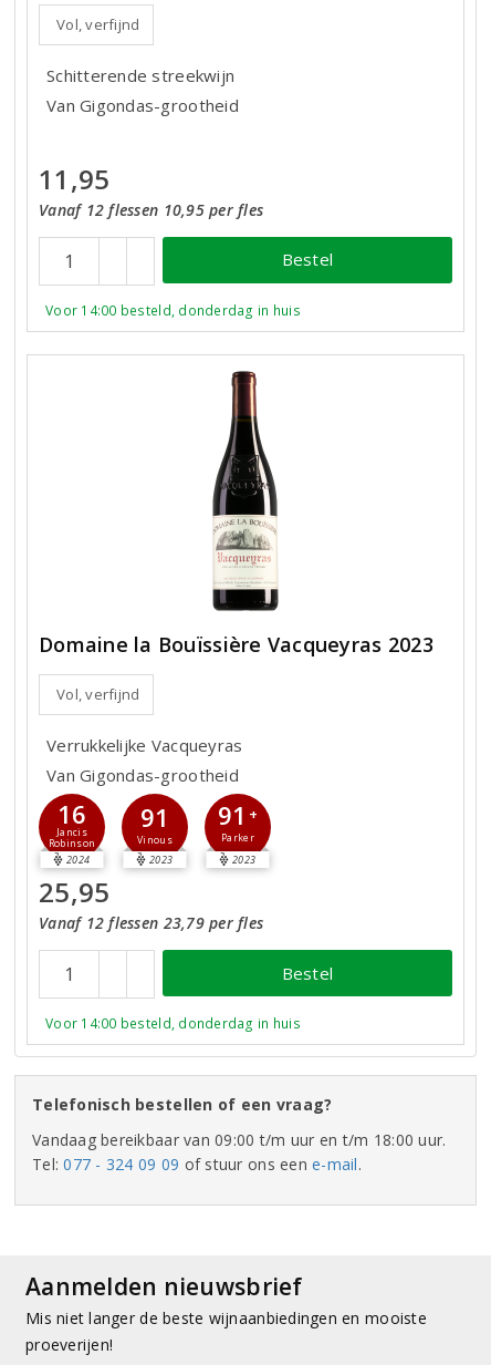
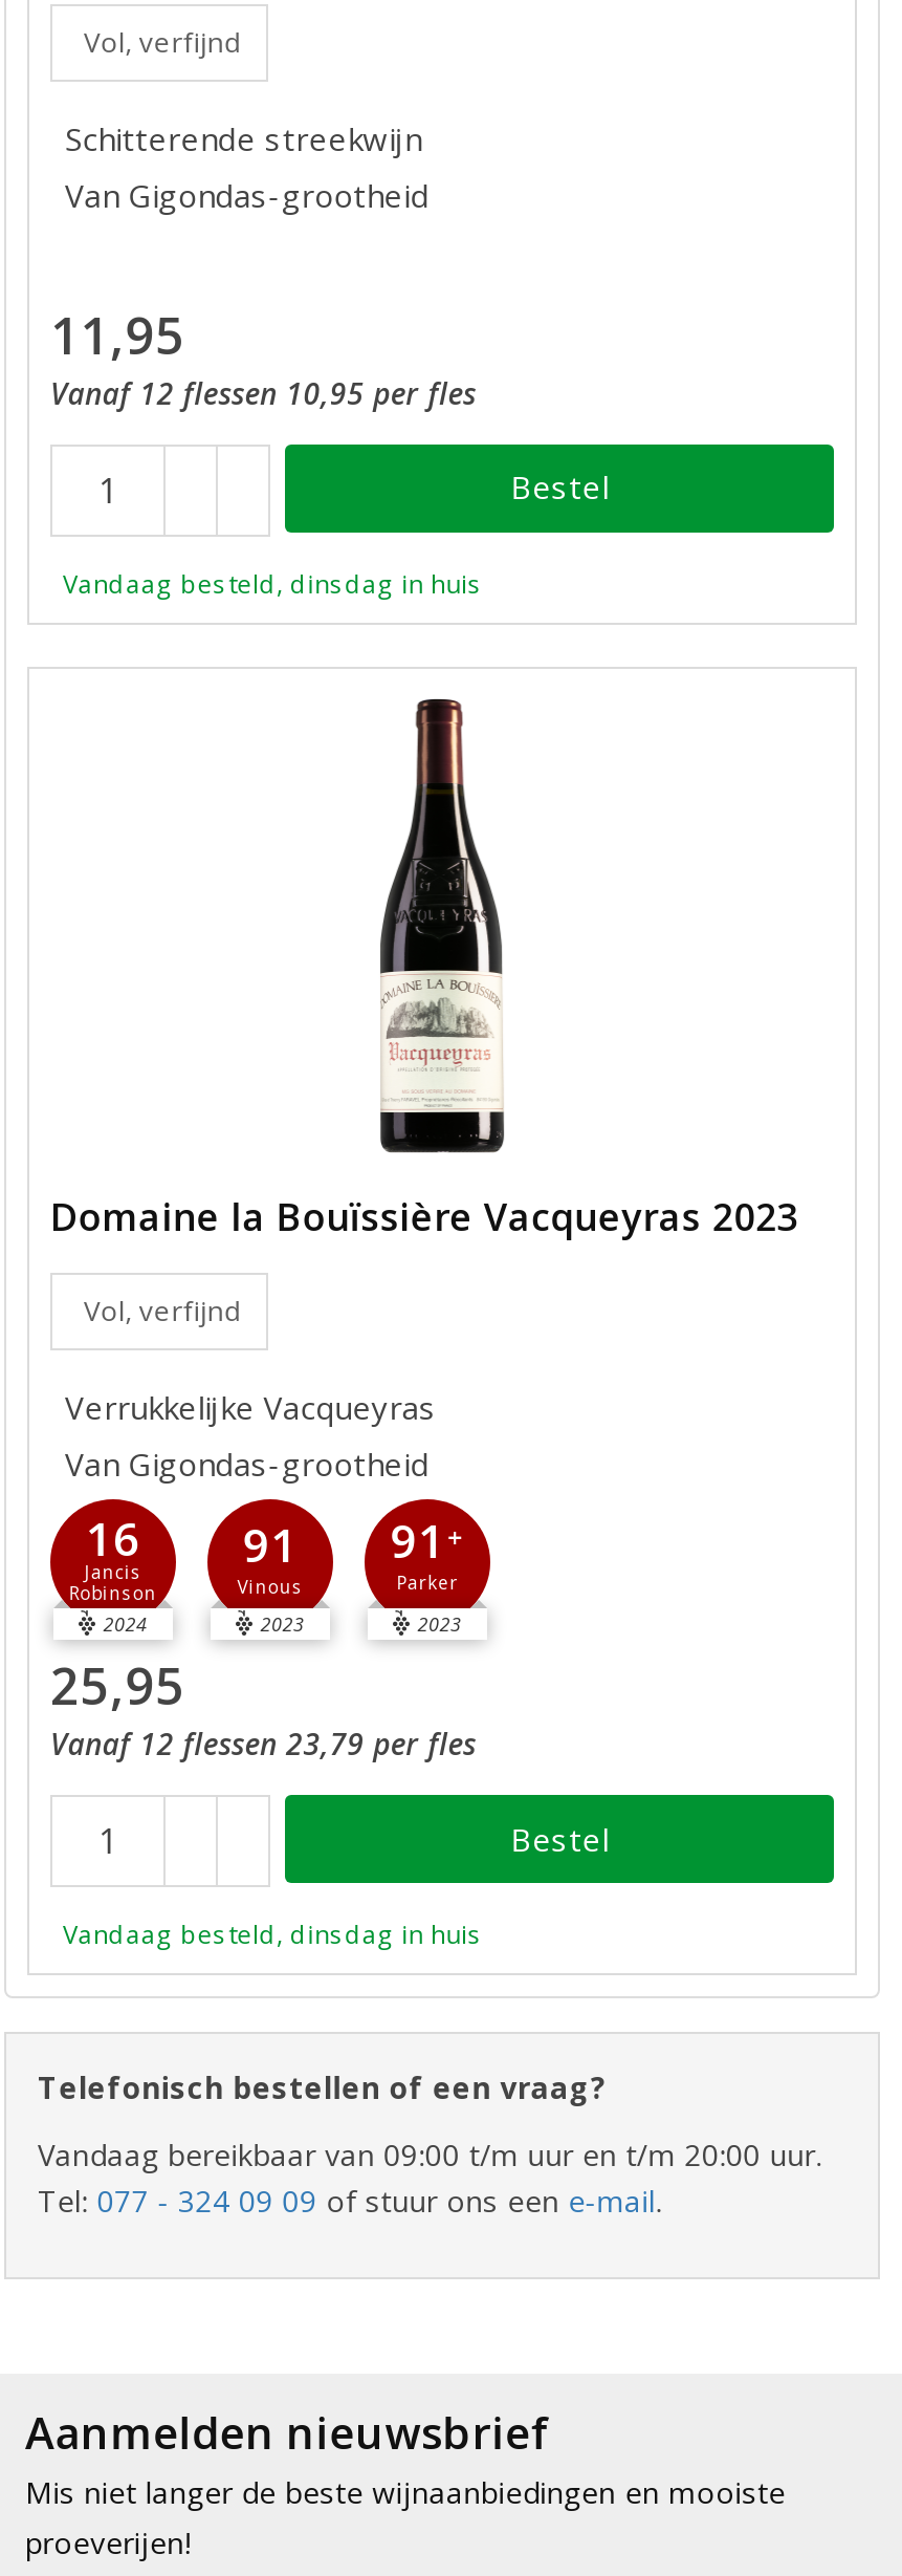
- Voor 14:00 besteld, donderdag in huis
+ Vandaag besteld, dinsdag in huis

- Voor 14:00 besteld, donderdag in huis
+ Vandaag besteld, dinsdag in huis

- Vandaag bereikbaar van 09:00 t/m uur en t/m 18:00 uur.
+ Vandaag bereikbaar van 09:00 t/m uur en t/m 20:00 uur.
